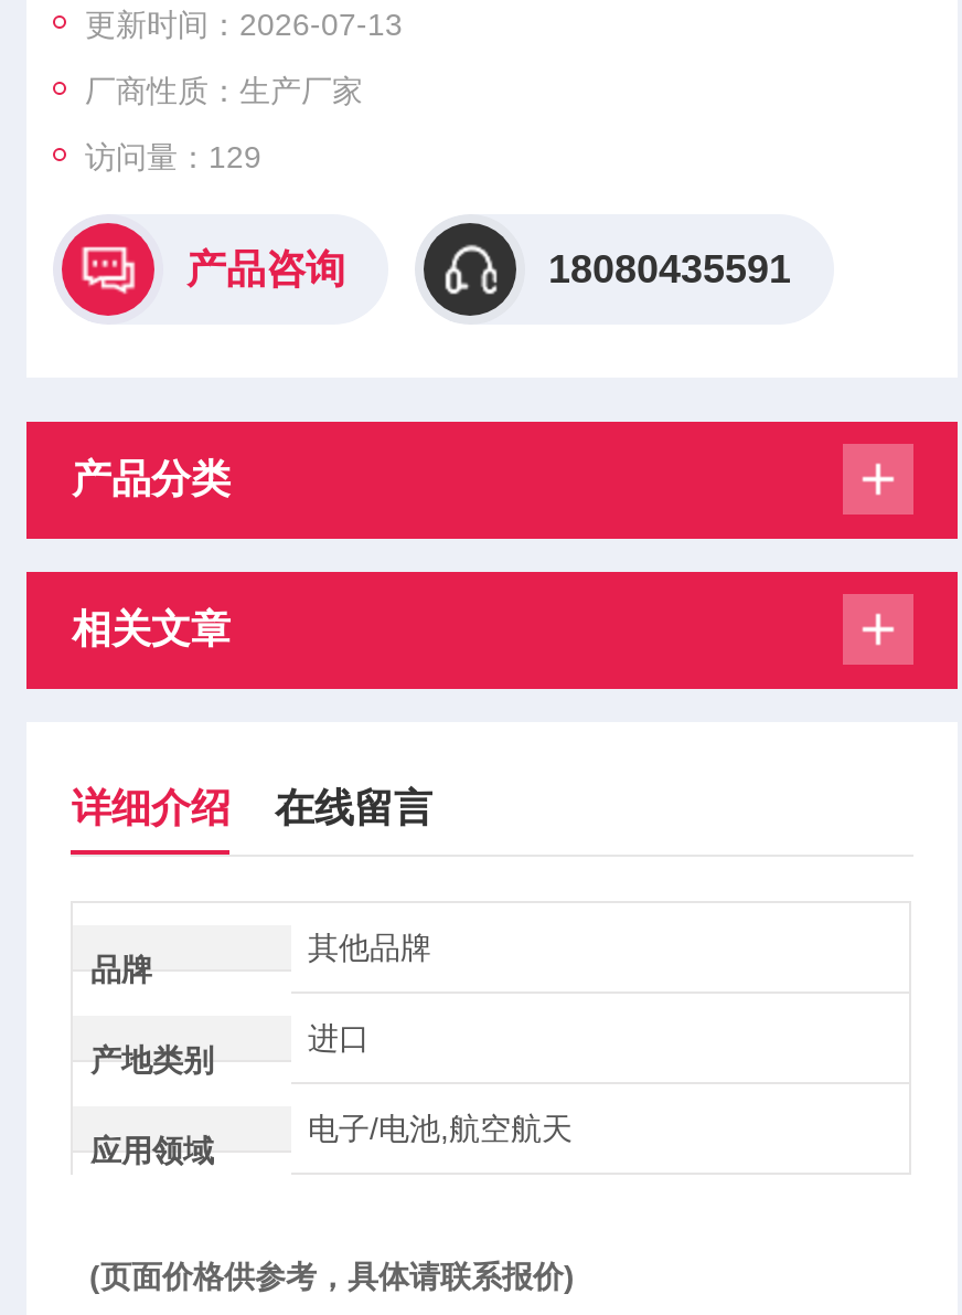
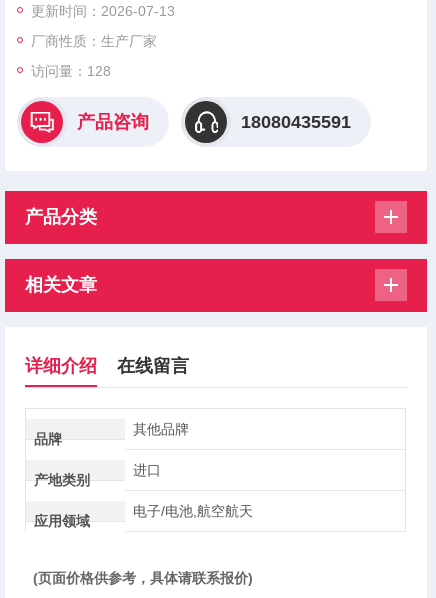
- 访问量：129
+ 访问量：128
